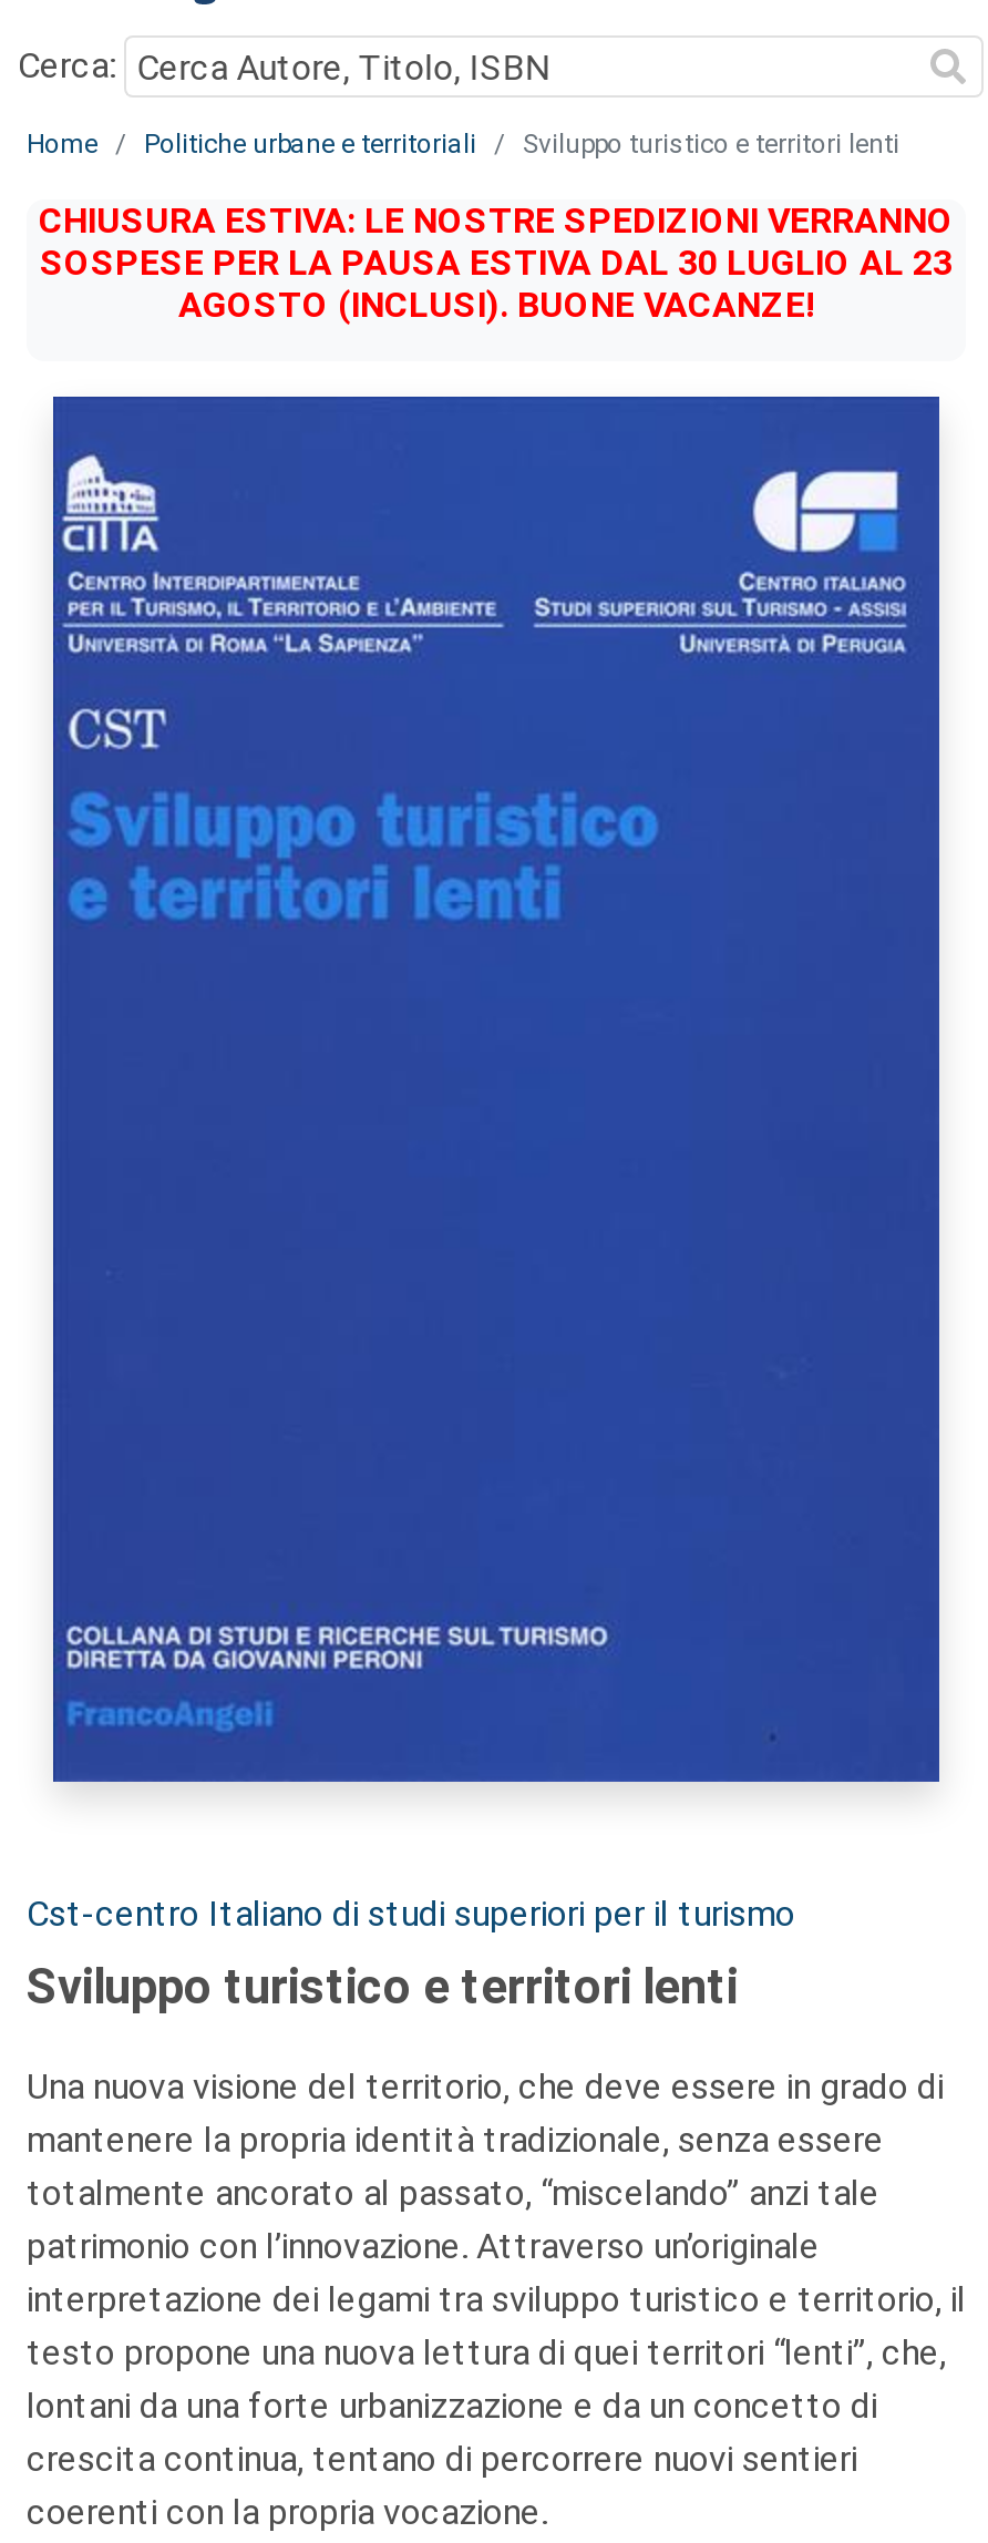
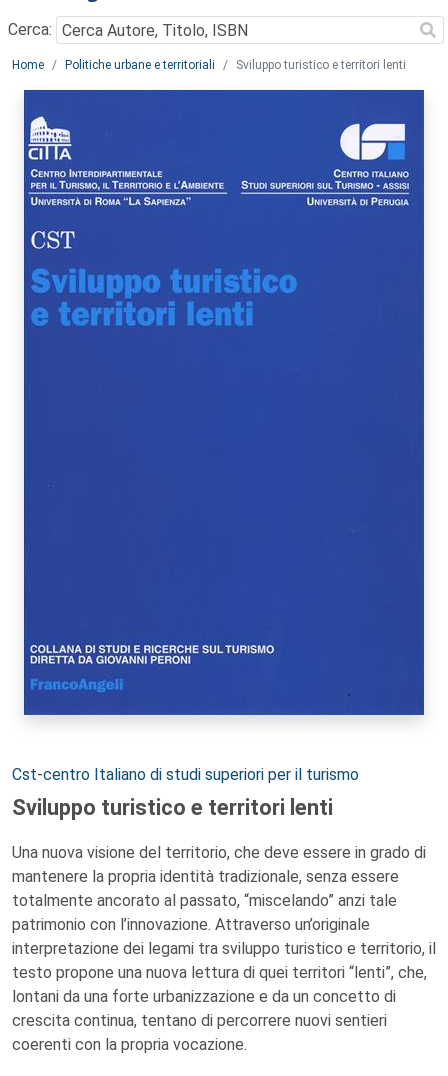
- CHIUSURA ESTIVA: LE NOSTRE SPEDIZIONI VERRANNO
- SOSPESE PER LA PAUSA ESTIVA DAL 30 LUGLIO AL 23
- AGOSTO (INCLUSI). BUONE VACANZE!
